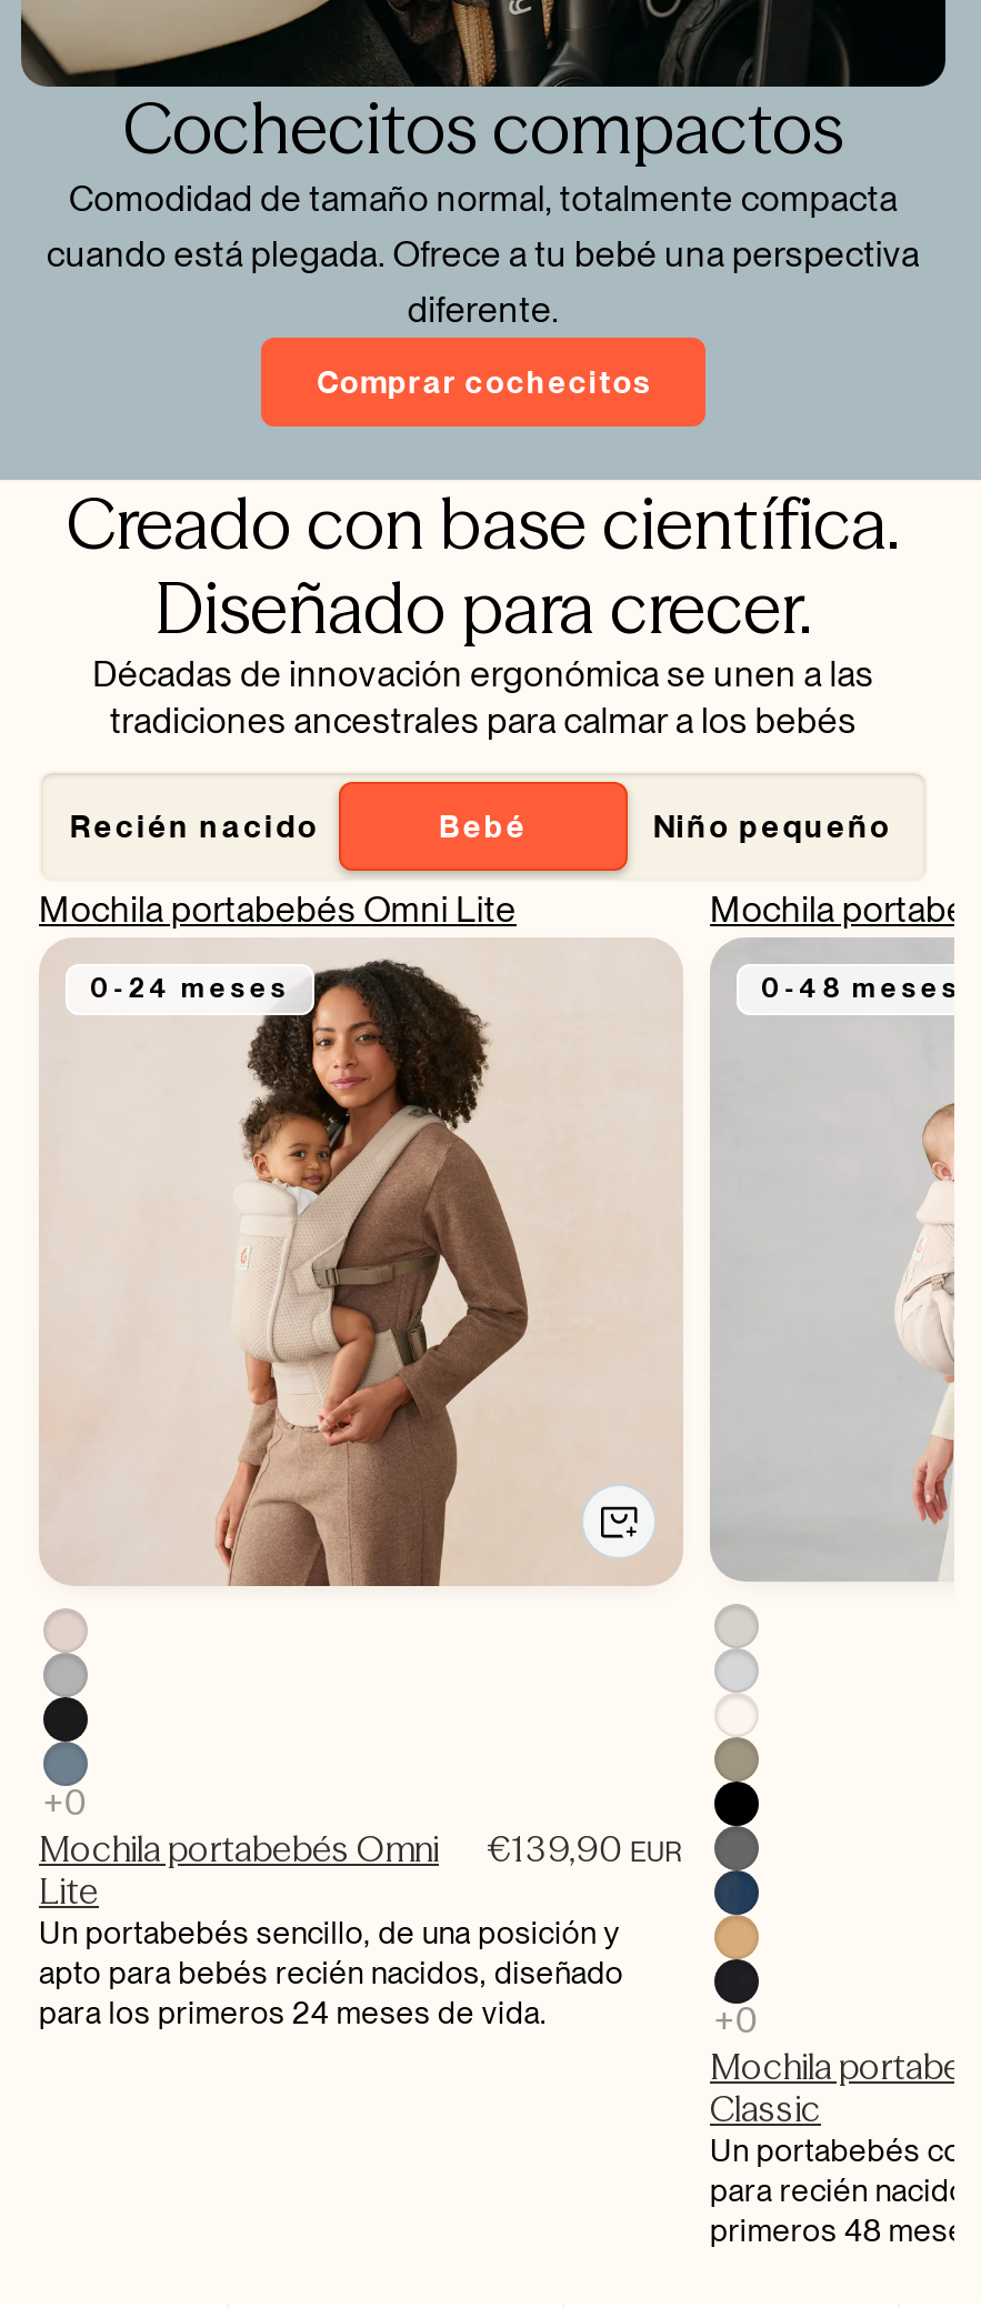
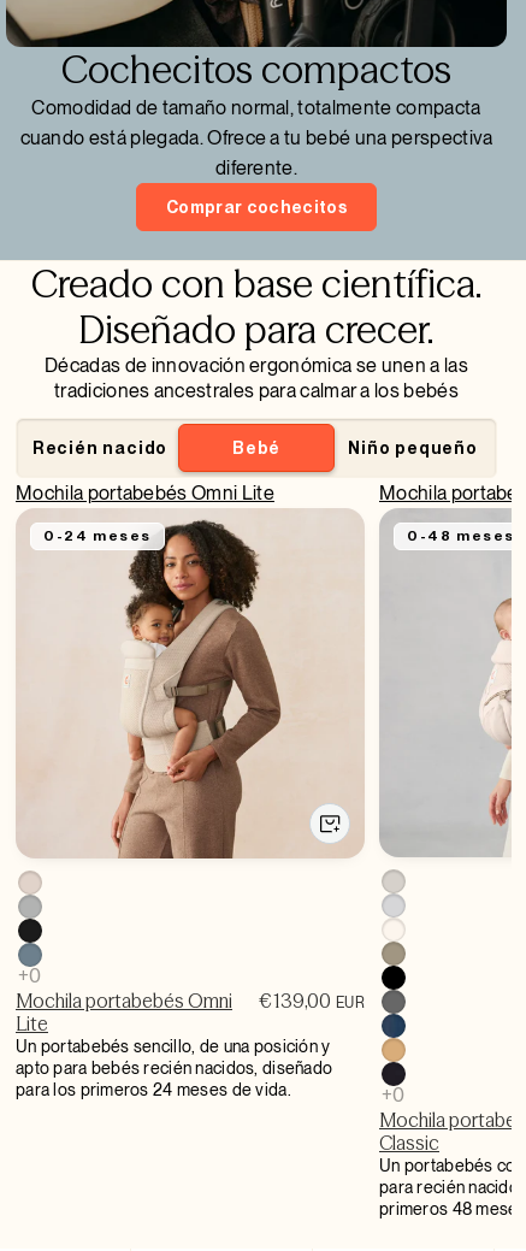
- Mochila portabebés Omni €139,90 EUR
+ Mochila portabebés Omni €139,00 EUR
